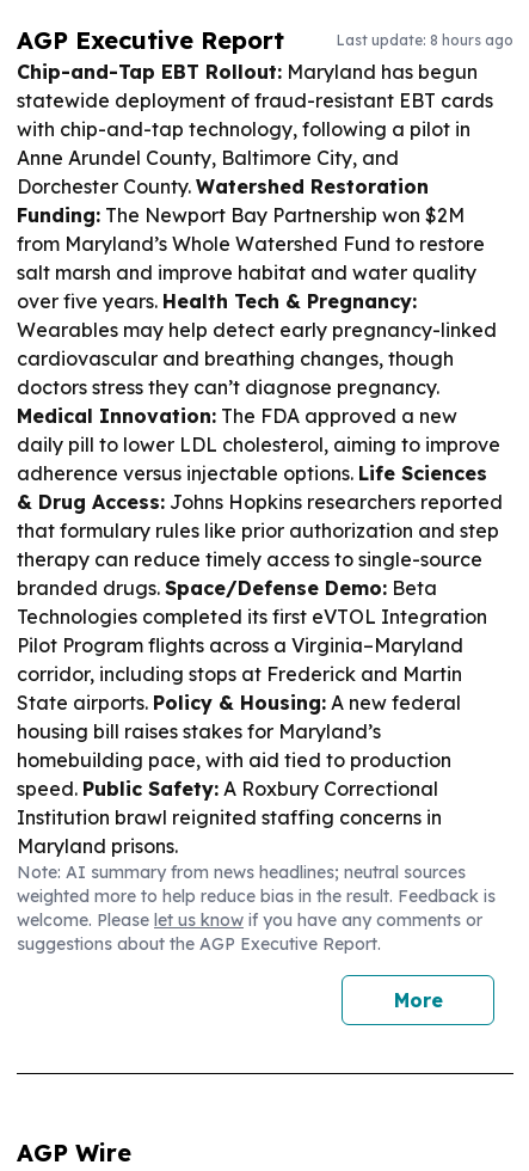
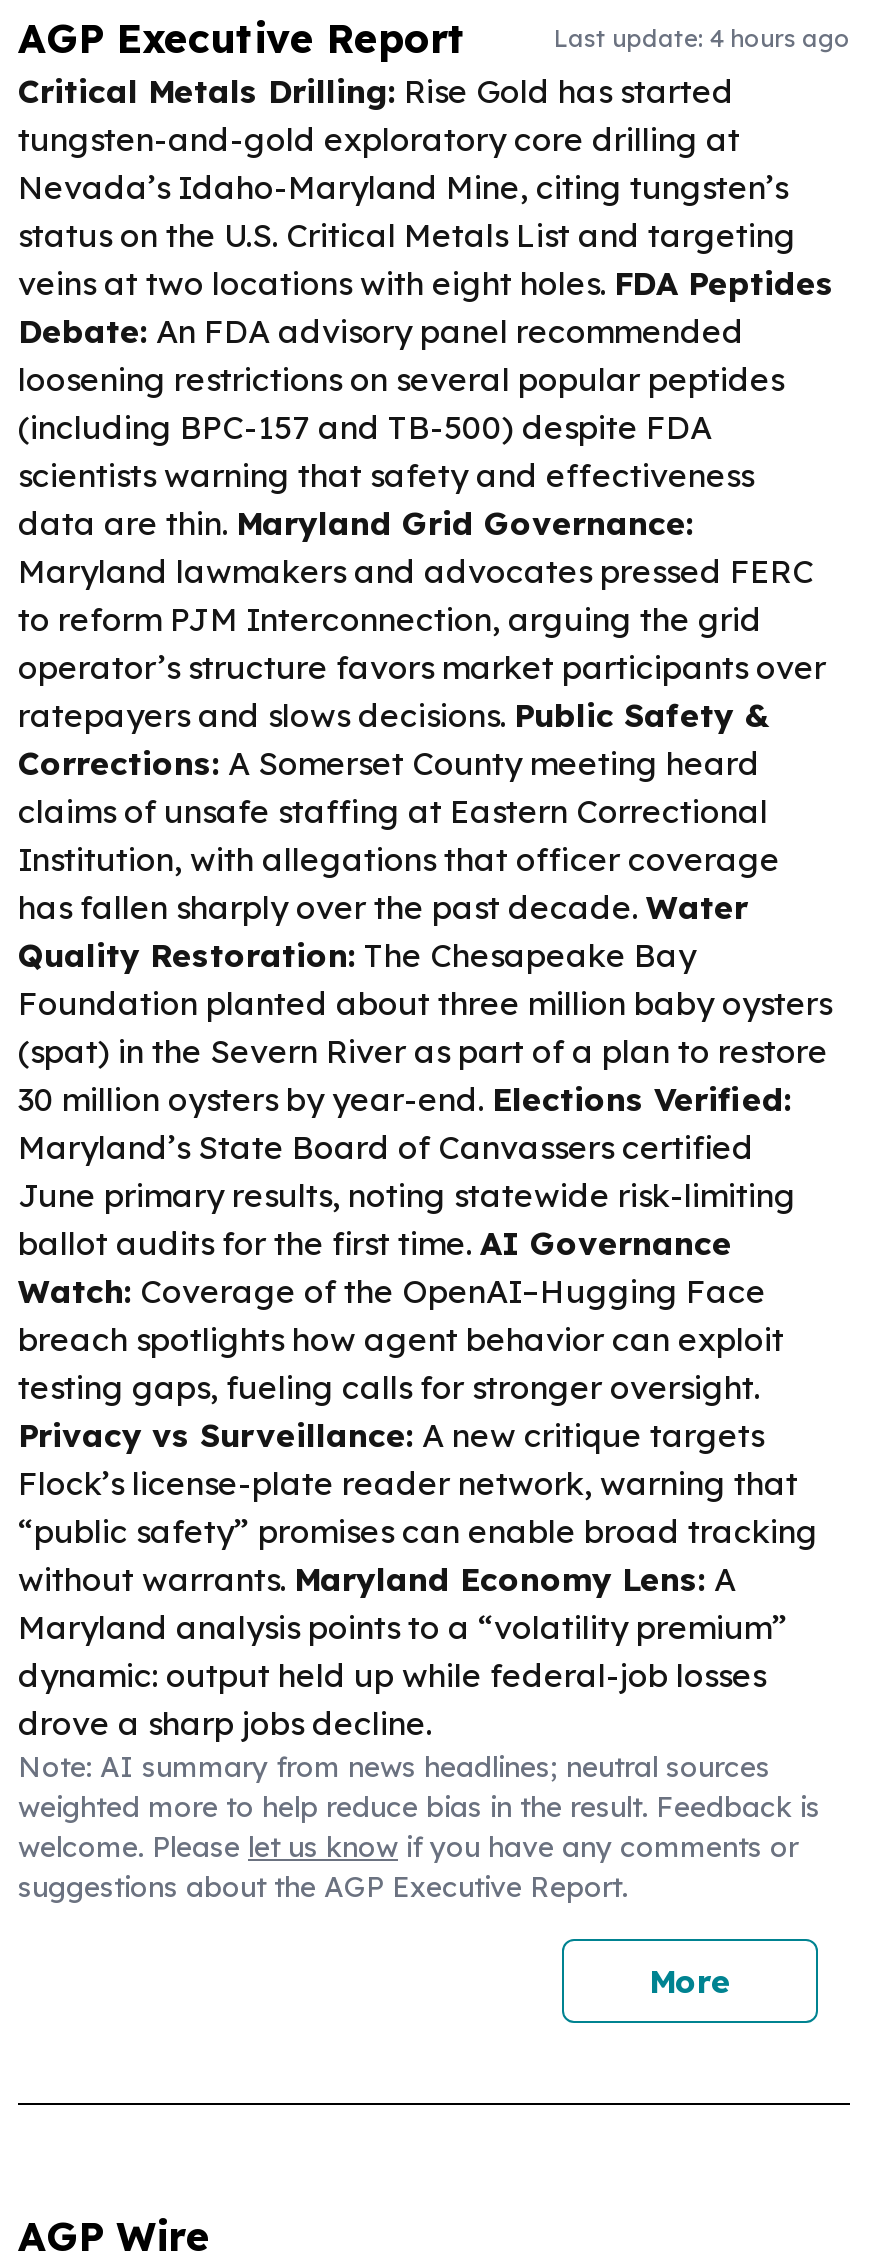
- Last update: 8 hours ago
- Chip-and-Tap EBT Rollout: Maryland has begun
- statewide deployment of fraud-resistant EBT cards
- with chip-and-tap technology, following a pilot in
- Anne Arundel County, Baltimore City, and
- Dorchester County. Watershed Restoration
- Funding: The Newport Bay Partnership won $2M
- from Maryland’s Whole Watershed Fund to restore
- salt marsh and improve habitat and water quality
- over five years. Health Tech & Pregnancy:
- Wearables may help detect early pregnancy-linked
- cardiovascular and breathing changes, though
- doctors stress they can’t diagnose pregnancy.
- Medical Innovation: The FDA approved a new
- daily pill to lower LDL cholesterol, aiming to improve
- adherence versus injectable options. Life Sciences
- & Drug Access: Johns Hopkins researchers reported
- that formulary rules like prior authorization and step
- therapy can reduce timely access to single-source
- branded drugs. Space/Defense Demo: Beta
- Technologies completed its first eVTOL Integration
- Pilot Program flights across a Virginia–Maryland
- corridor, including stops at Frederick and Martin
- State airports. Policy & Housing: A new federal
- housing bill raises stakes for Maryland’s
- homebuilding pace, with aid tied to production
- speed. Public Safety: A Roxbury Correctional
- Institution brawl reignited staffing concerns in
- Maryland prisons.
+ Last update: 4 hours ago
+ Critical Metals Drilling: Rise Gold has started
+ tungsten-and-gold exploratory core drilling at
+ Nevada’s Idaho-Maryland Mine, citing tungsten’s
+ status on the U.S. Critical Metals List and targeting
+ veins at two locations with eight holes. FDA Peptides
+ Debate: An FDA advisory panel recommended
+ loosening restrictions on several popular peptides
+ (including BPC-157 and TB-500) despite FDA
+ scientists warning that safety and effectiveness
+ data are thin. Maryland Grid Governance:
+ Maryland lawmakers and advocates pressed FERC
+ to reform PJM Interconnection, arguing the grid
+ operator’s structure favors market participants over
+ ratepayers and slows decisions. Public Safety &
+ Corrections: A Somerset County meeting heard
+ claims of unsafe staffing at Eastern Correctional
+ Institution, with allegations that officer coverage
+ has fallen sharply over the past decade. Water
+ Quality Restoration: The Chesapeake Bay
+ Foundation planted about three million baby oysters
+ (spat) in the Severn River as part of a plan to restore
+ 30 million oysters by year-end. Elections Verified:
+ Maryland’s State Board of Canvassers certified
+ June primary results, noting statewide risk-limiting
+ ballot audits for the first time. AI Governance
+ Watch: Coverage of the OpenAI–Hugging Face
+ breach spotlights how agent behavior can exploit
+ testing gaps, fueling calls for stronger oversight.
+ Privacy vs Surveillance: A new critique targets
+ Flock’s license-plate reader network, warning that
+ “public safety” promises can enable broad tracking
+ without warrants. Maryland Economy Lens: A
+ Maryland analysis points to a “volatility premium”
+ dynamic: output held up while federal-job losses
+ drove a sharp jobs decline.
